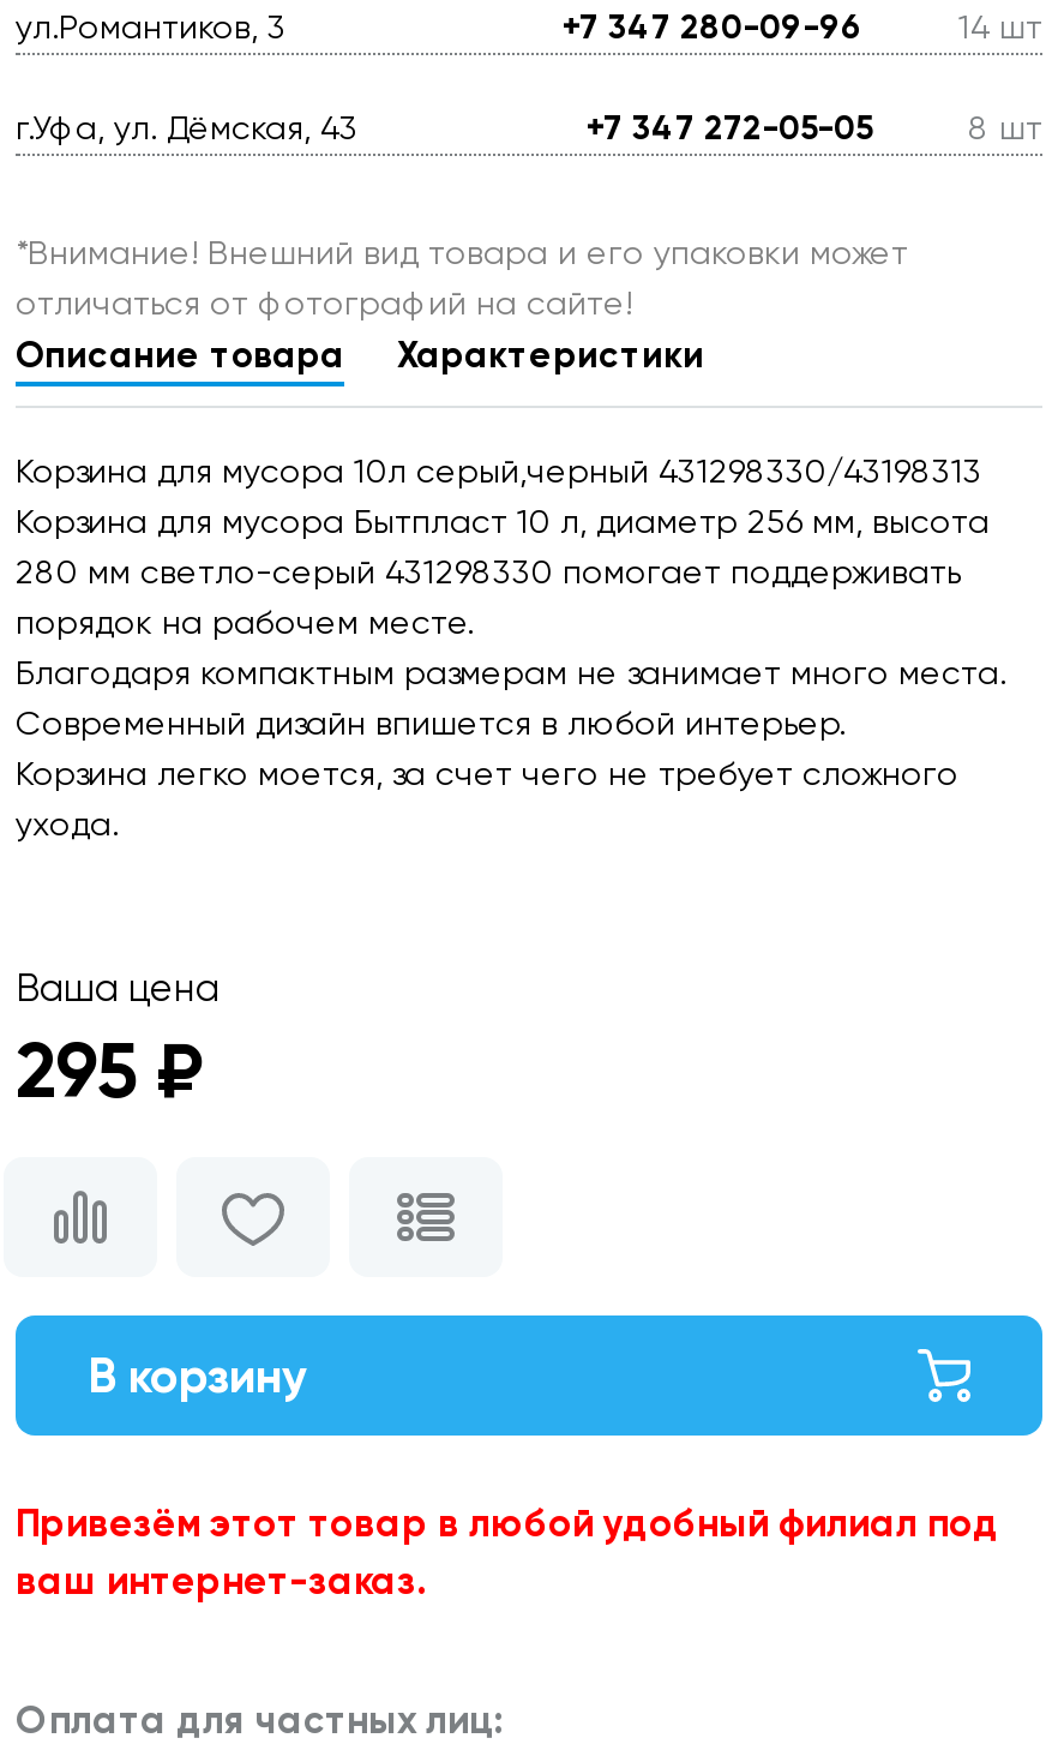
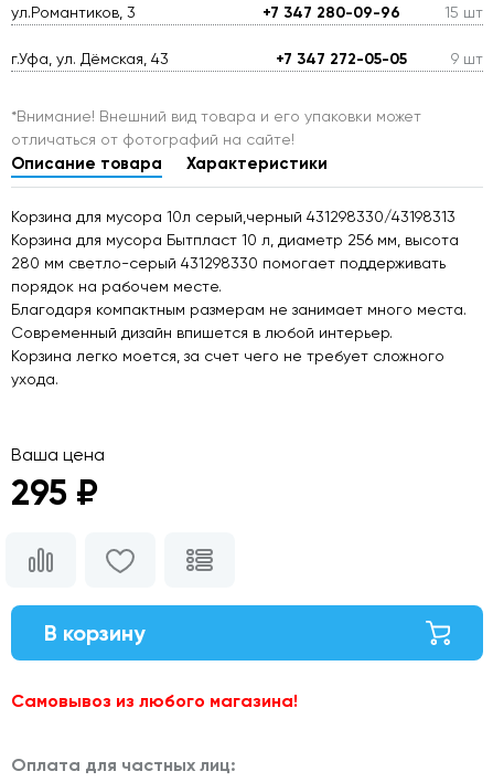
- 14 шт
+ 15 шт

- 8 шт
+ 9 шт

- Привезём этот товар в любой удобный филиал под
- ваш интернет-заказ.
+ Самовывоз из любого магазина!
